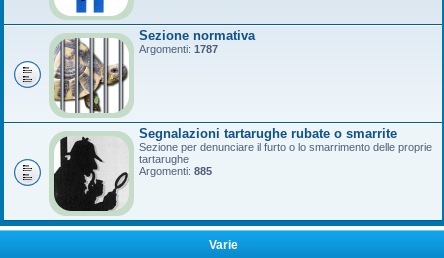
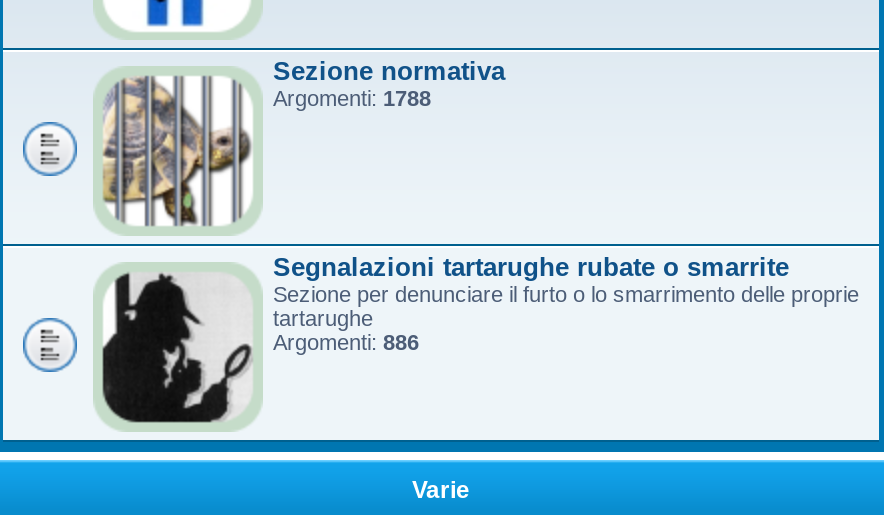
- Argomenti: 1787
+ Argomenti: 1788

- Argomenti: 885
+ Argomenti: 886
